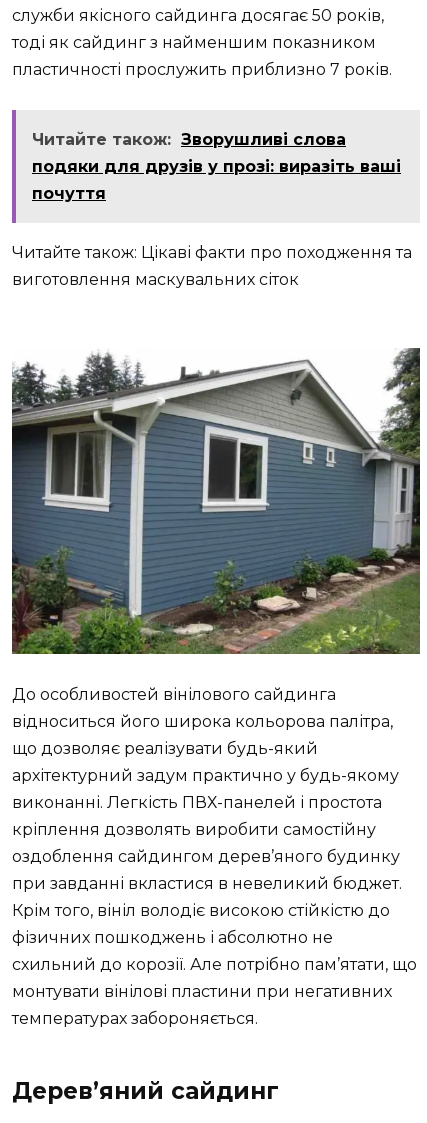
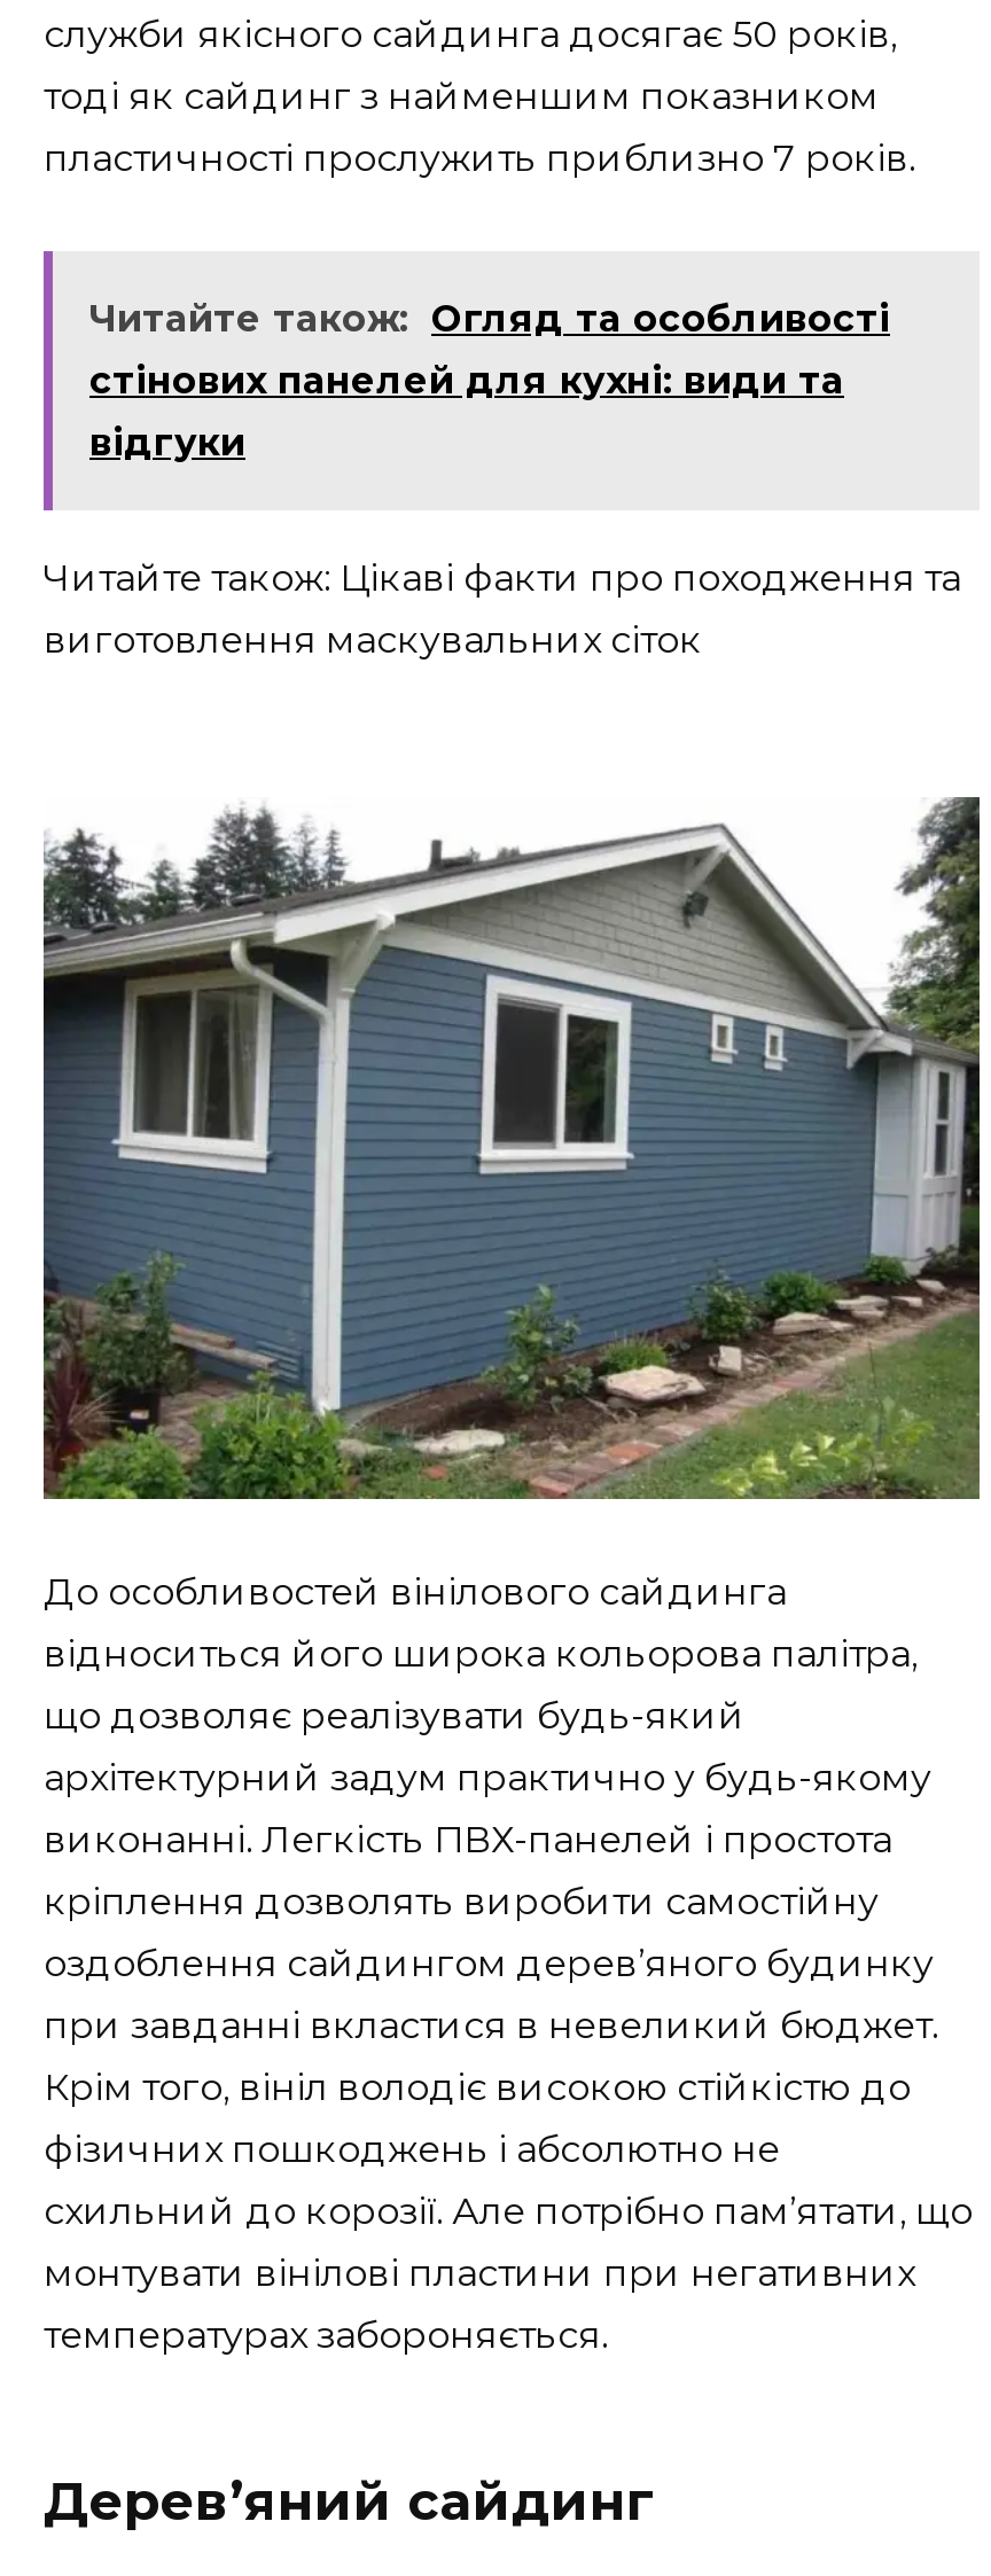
- Читайте також: Зворушливі слова
- подяки для друзів у прозі: виразіть ваші
- почуття
+ Читайте також: Огляд та особливості
+ стінових панелей для кухні: види та
+ відгуки
